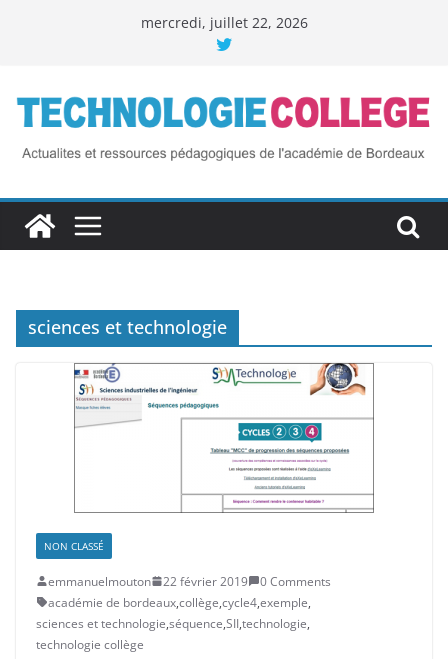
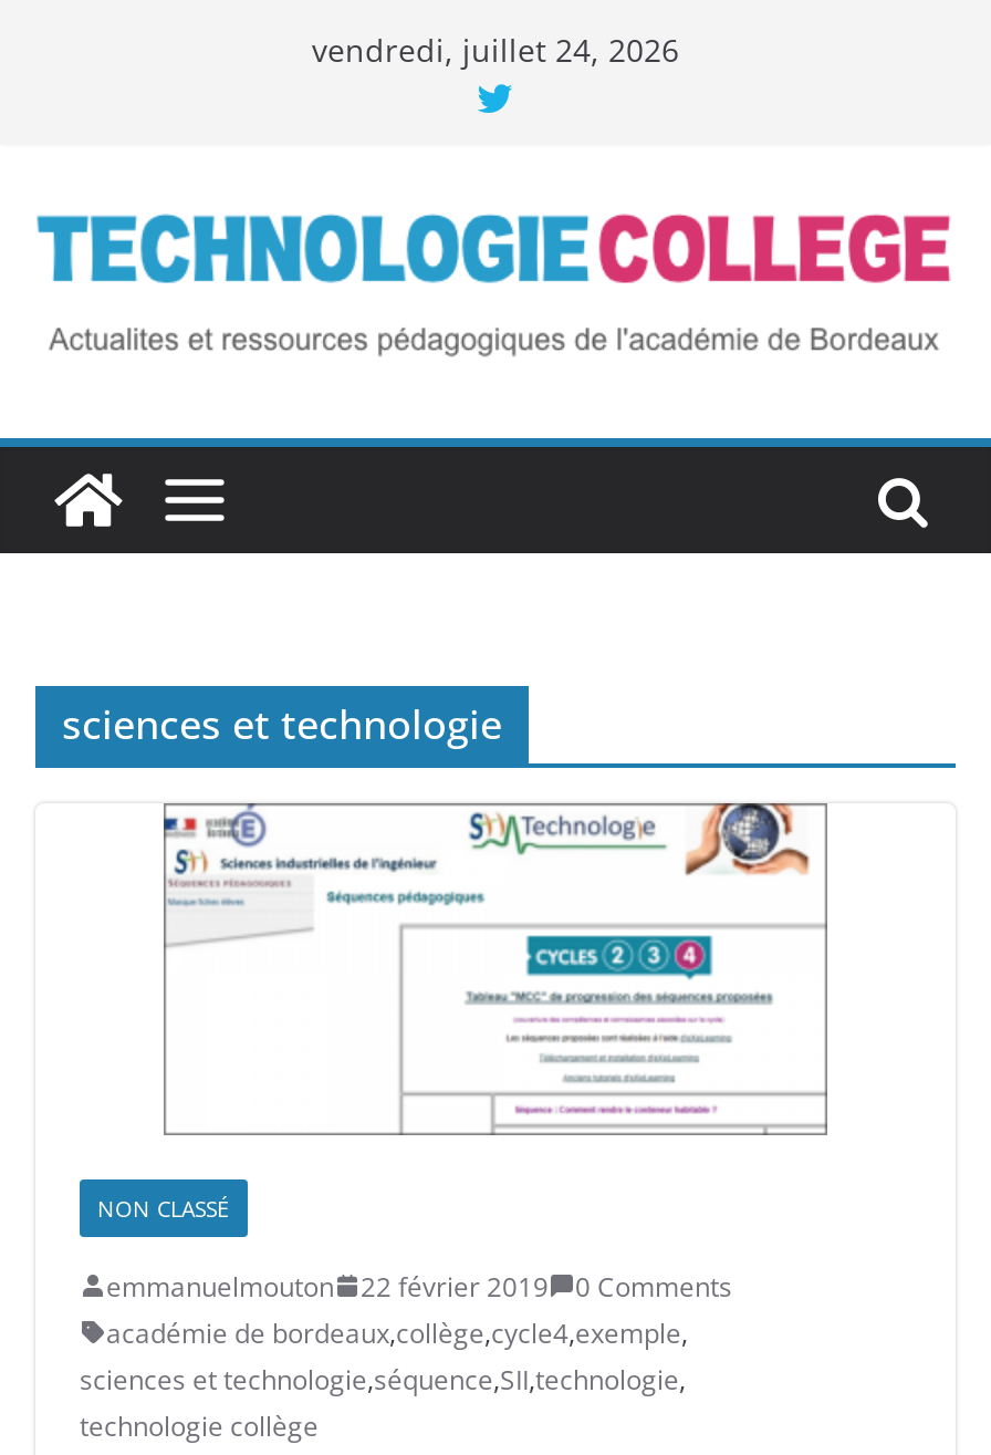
- mercredi, juillet 22, 2026
+ vendredi, juillet 24, 2026
